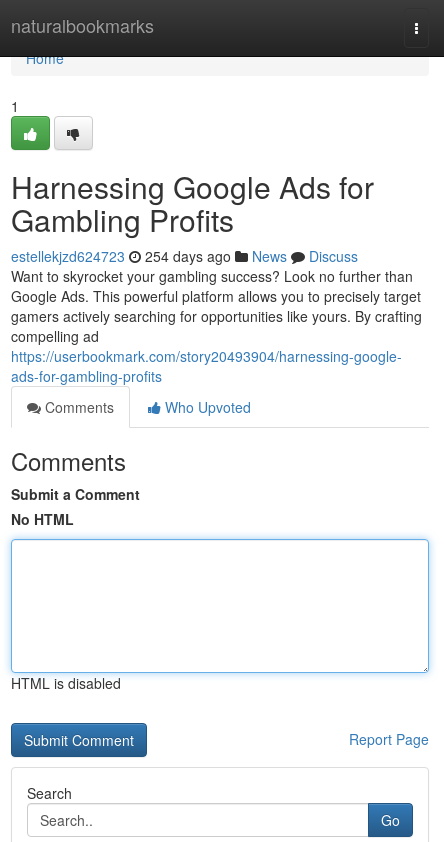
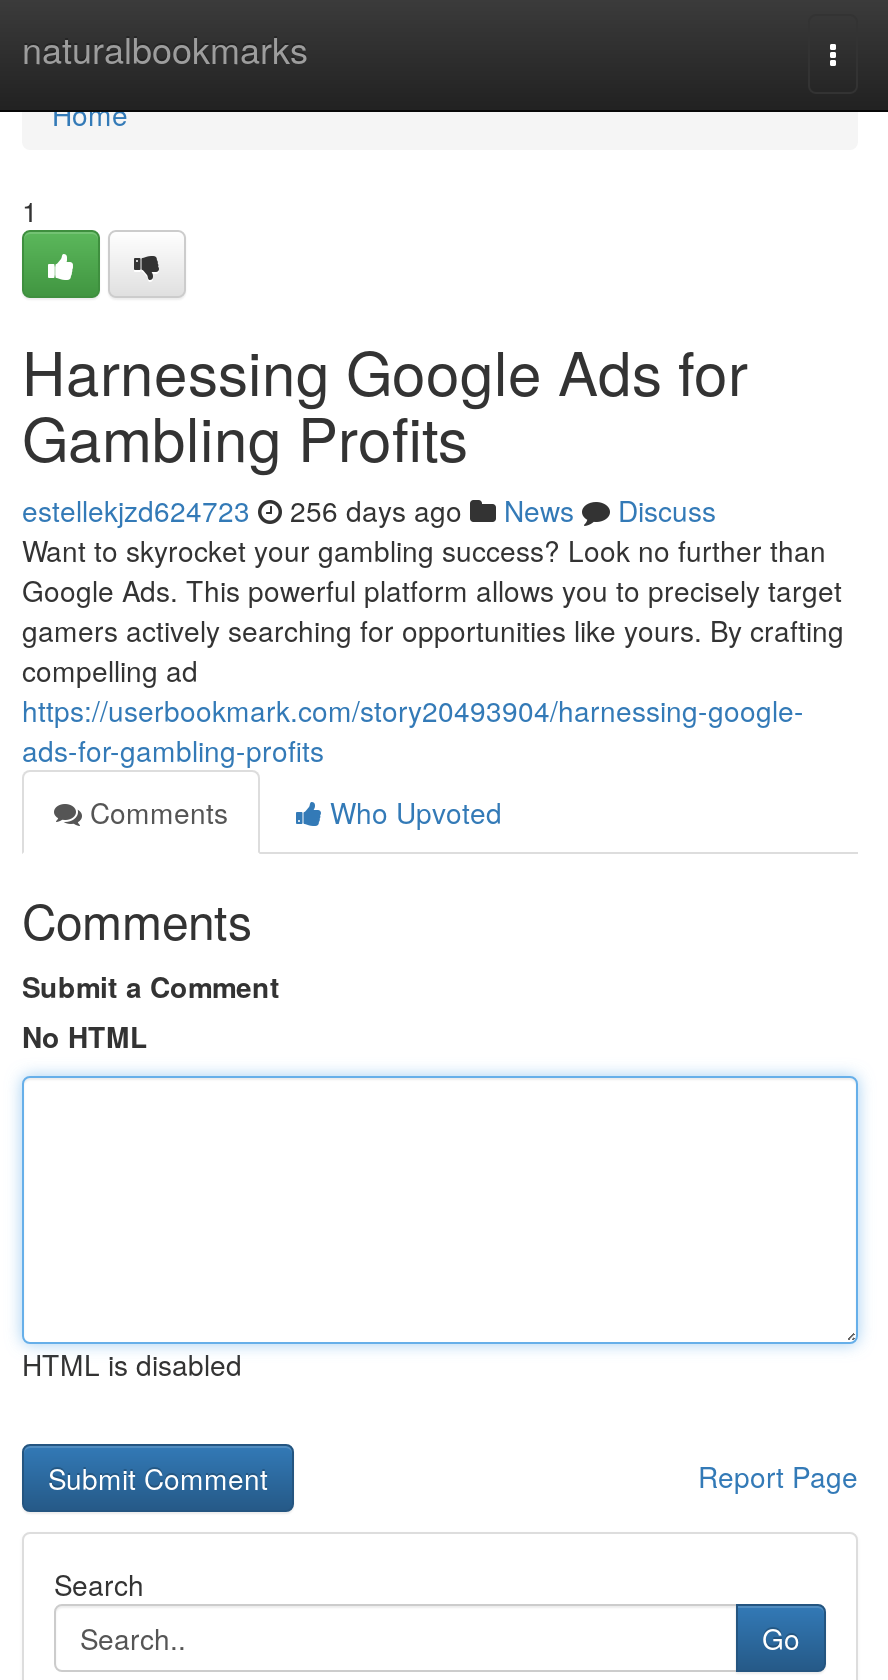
- estellekjzd624723 254 days ago News Discuss
+ estellekjzd624723 256 days ago News Discuss
